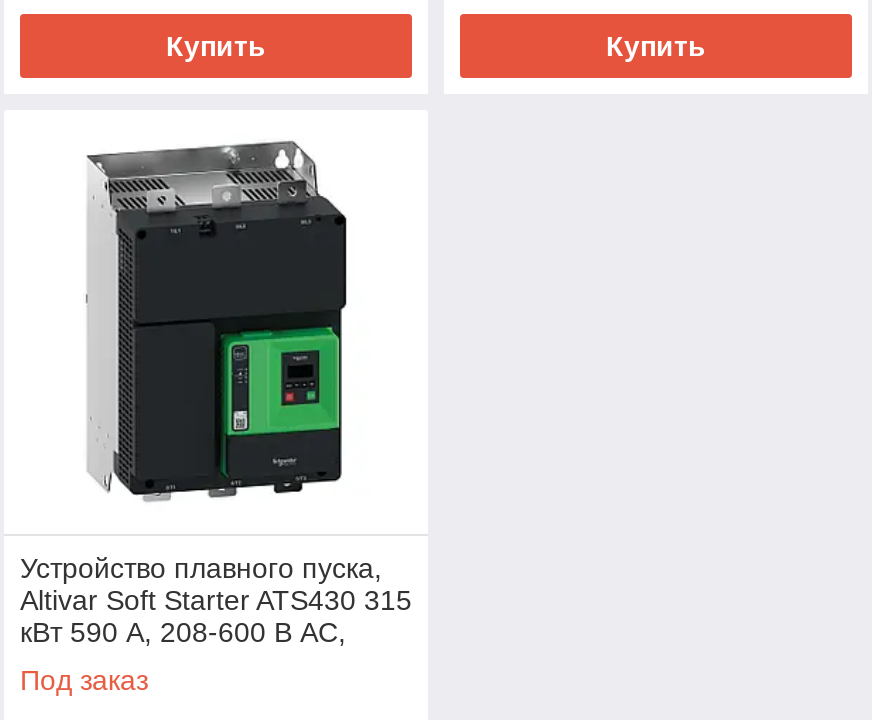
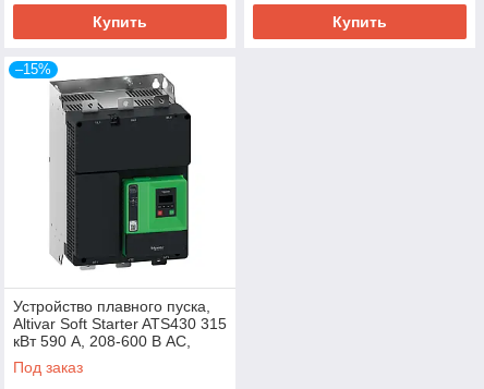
+ –15%
